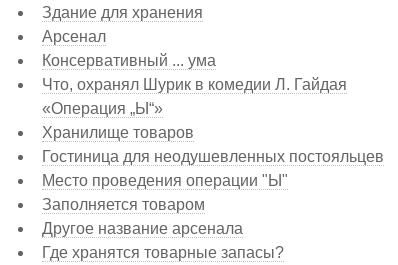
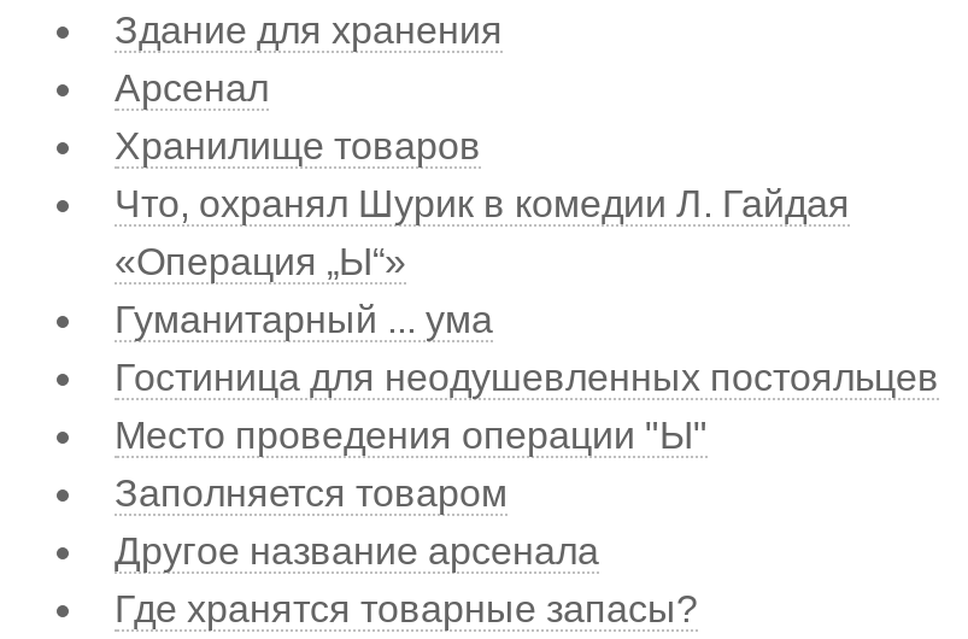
- Консервативный ... ума

+ Гуманитарный ... ума

moved up: Хранилище товаров
